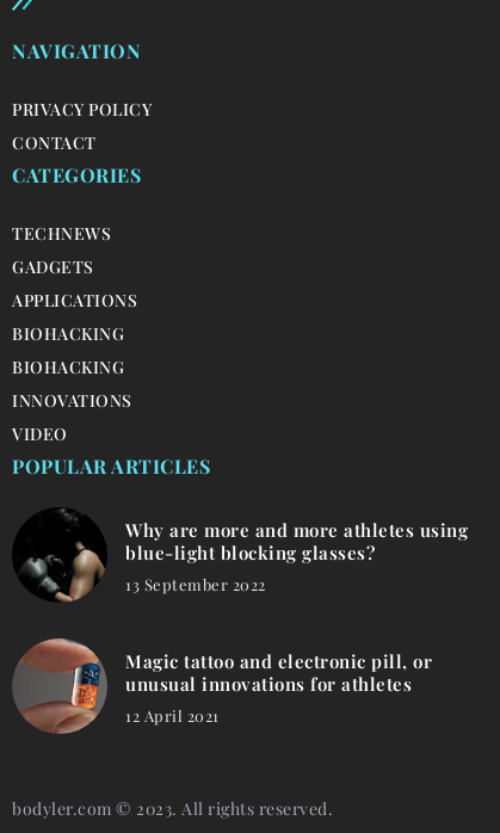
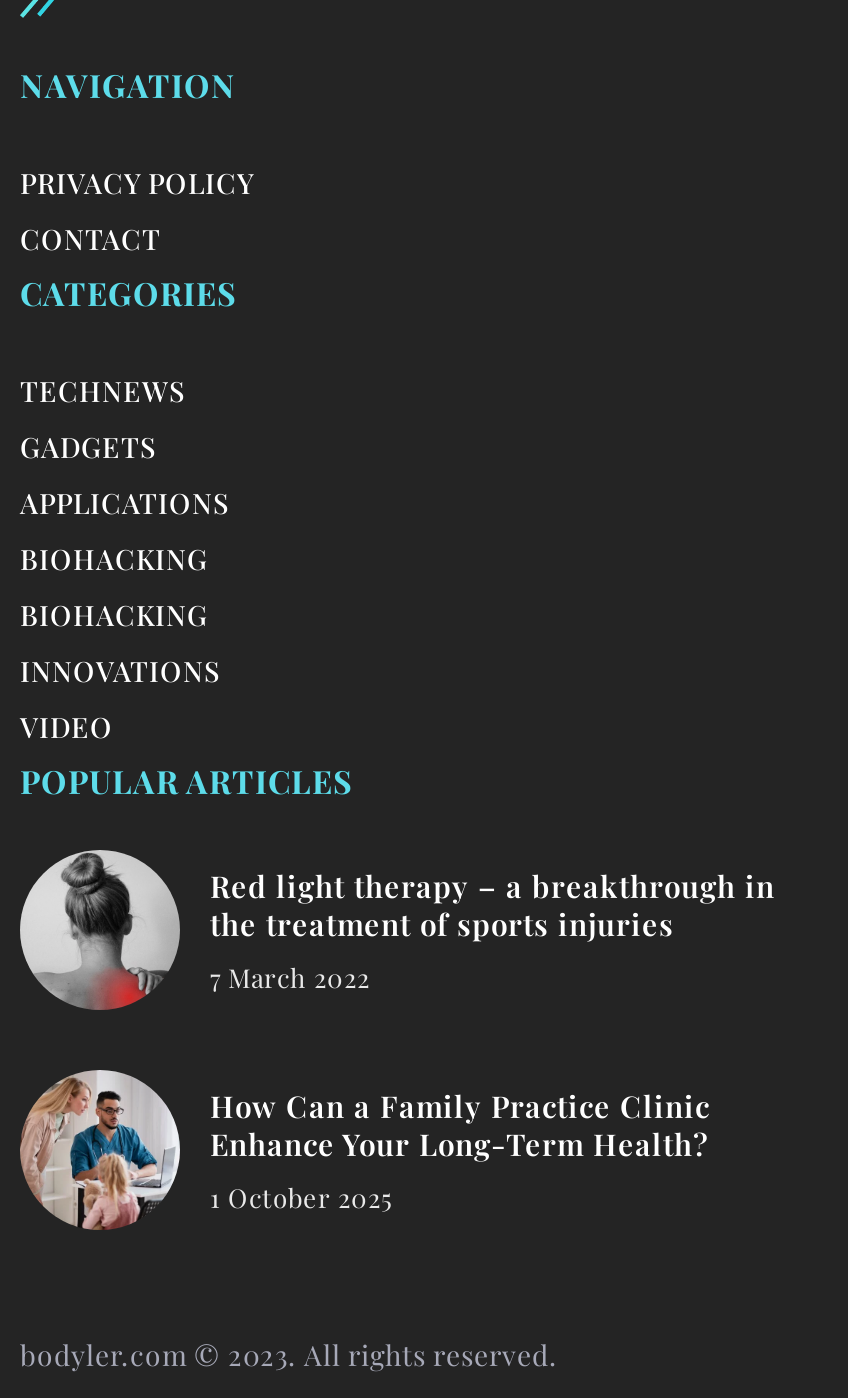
- [image]
- Why are more and more athletes using
- blue-light blocking glasses?
- 13 September 2022
+ [image]
+ Red light therapy – a breakthrough in
+ the treatment of sports injuries
+ 7 March 2022

- [image]
- Magic tattoo and electronic pill, or
- unusual innovations for athletes
- 12 April 2021
+ [image]
+ How Can a Family Practice Clinic
+ Enhance Your Long-Term Health?
+ 1 October 2025
